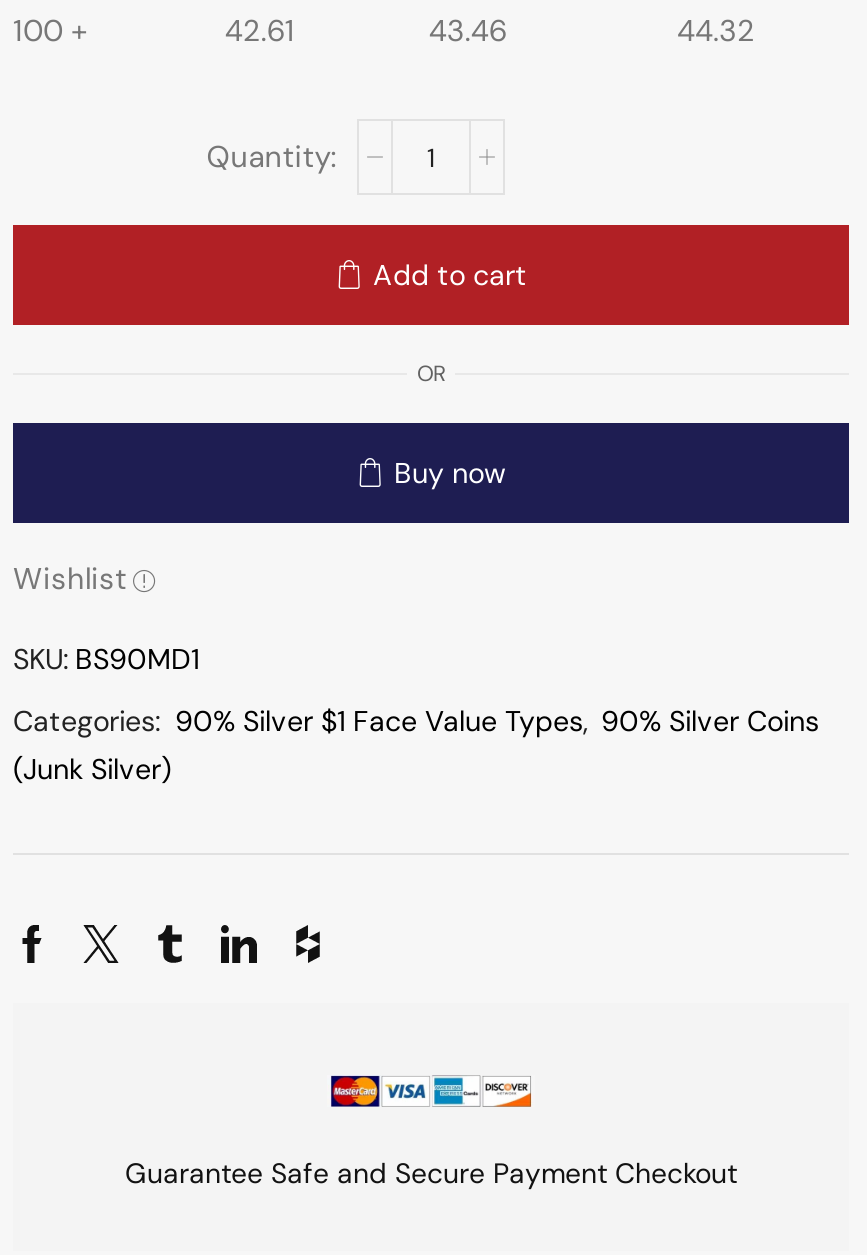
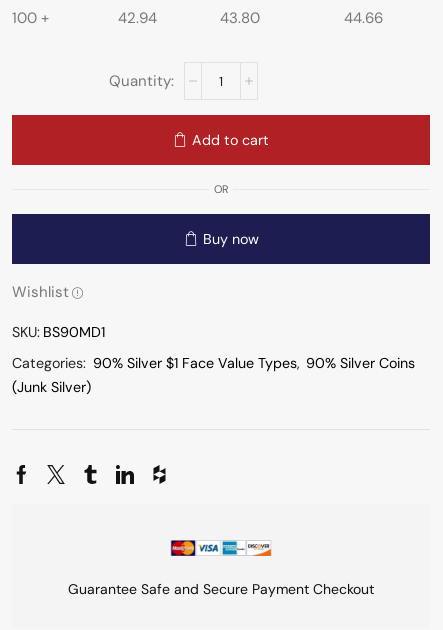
- 42.61
+ 42.94

- 43.46
+ 43.80

- 44.32
+ 44.66
